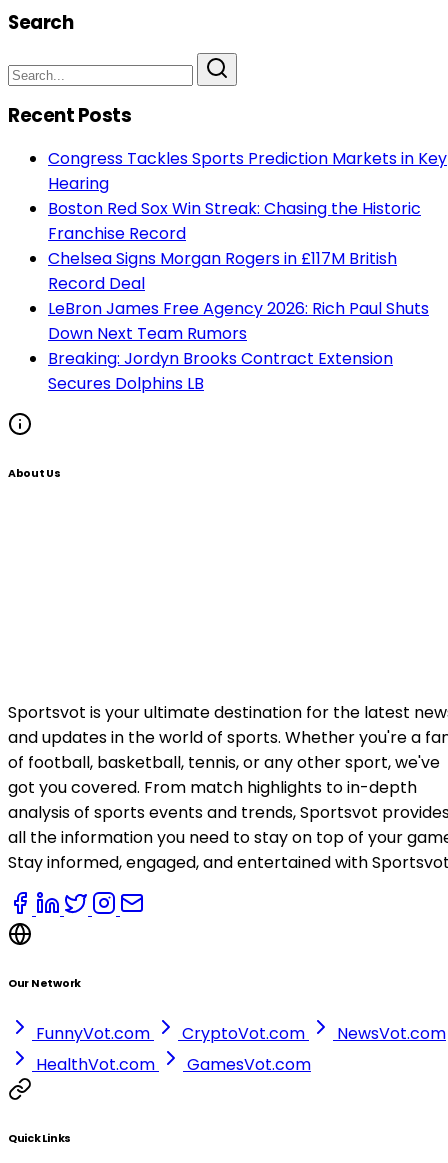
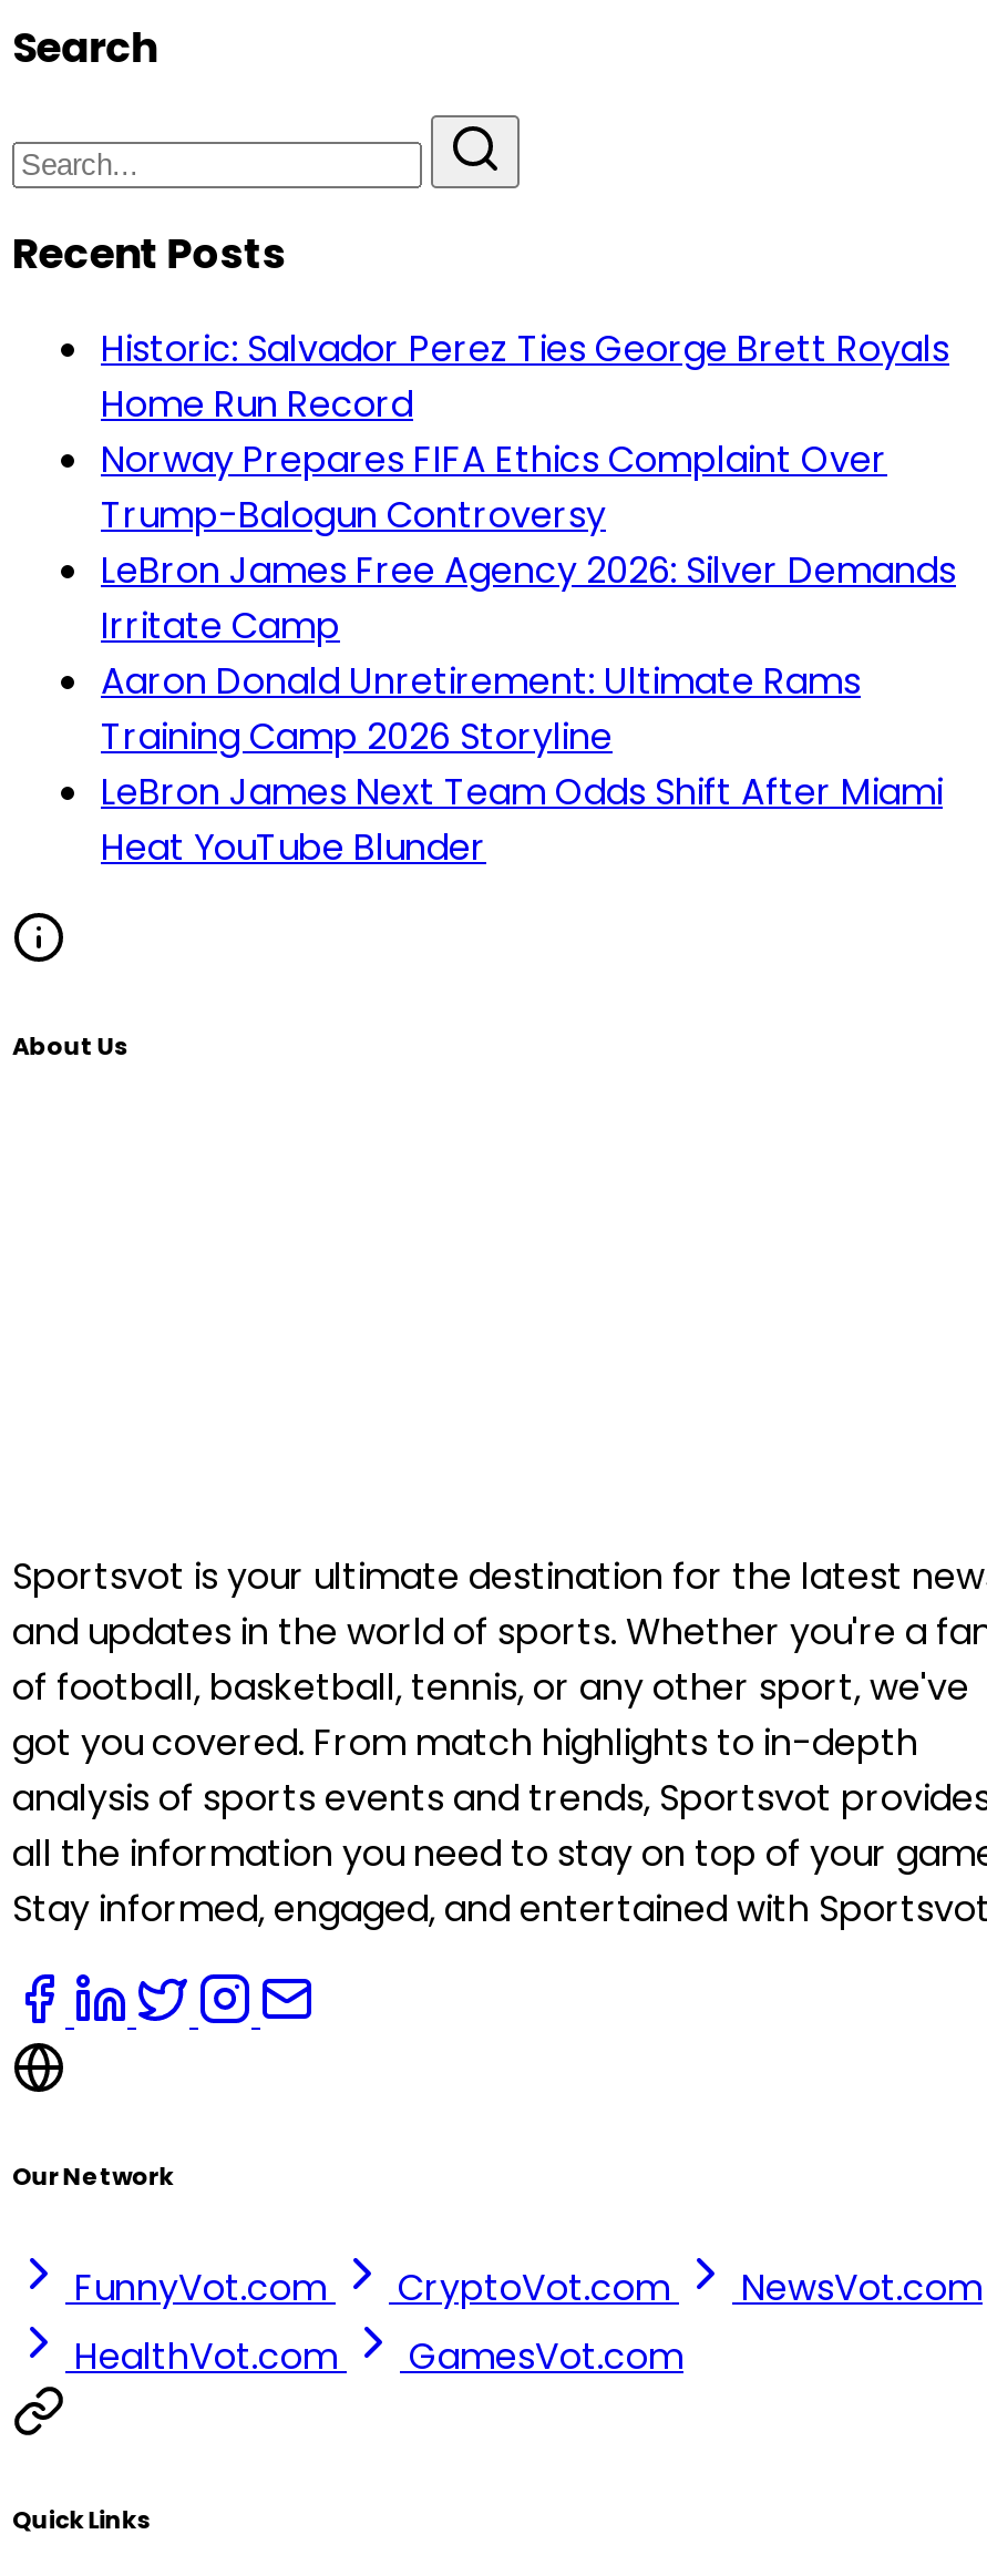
- Congress Tackles Sports Prediction Markets in Key
- Hearing
- Boston Red Sox Win Streak: Chasing the Historic
- Franchise Record
- Chelsea Signs Morgan Rogers in £117M British
- Record Deal
- LeBron James Free Agency 2026: Rich Paul Shuts
- Down Next Team Rumors
- Breaking: Jordyn Brooks Contract Extension
- Secures Dolphins LB
+ Historic: Salvador Perez Ties George Brett Royals
+ Home Run Record
+ Norway Prepares FIFA Ethics Complaint Over
+ Trump-Balogun Controversy
+ LeBron James Free Agency 2026: Silver Demands
+ Irritate Camp
+ Aaron Donald Unretirement: Ultimate Rams
+ Training Camp 2026 Storyline
+ LeBron James Next Team Odds Shift After Miami
+ Heat YouTube Blunder
